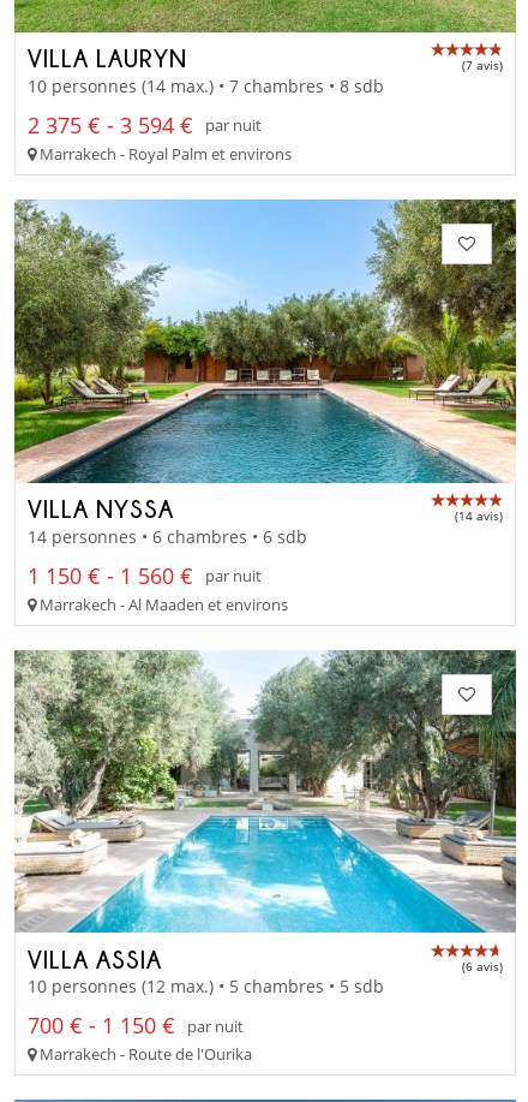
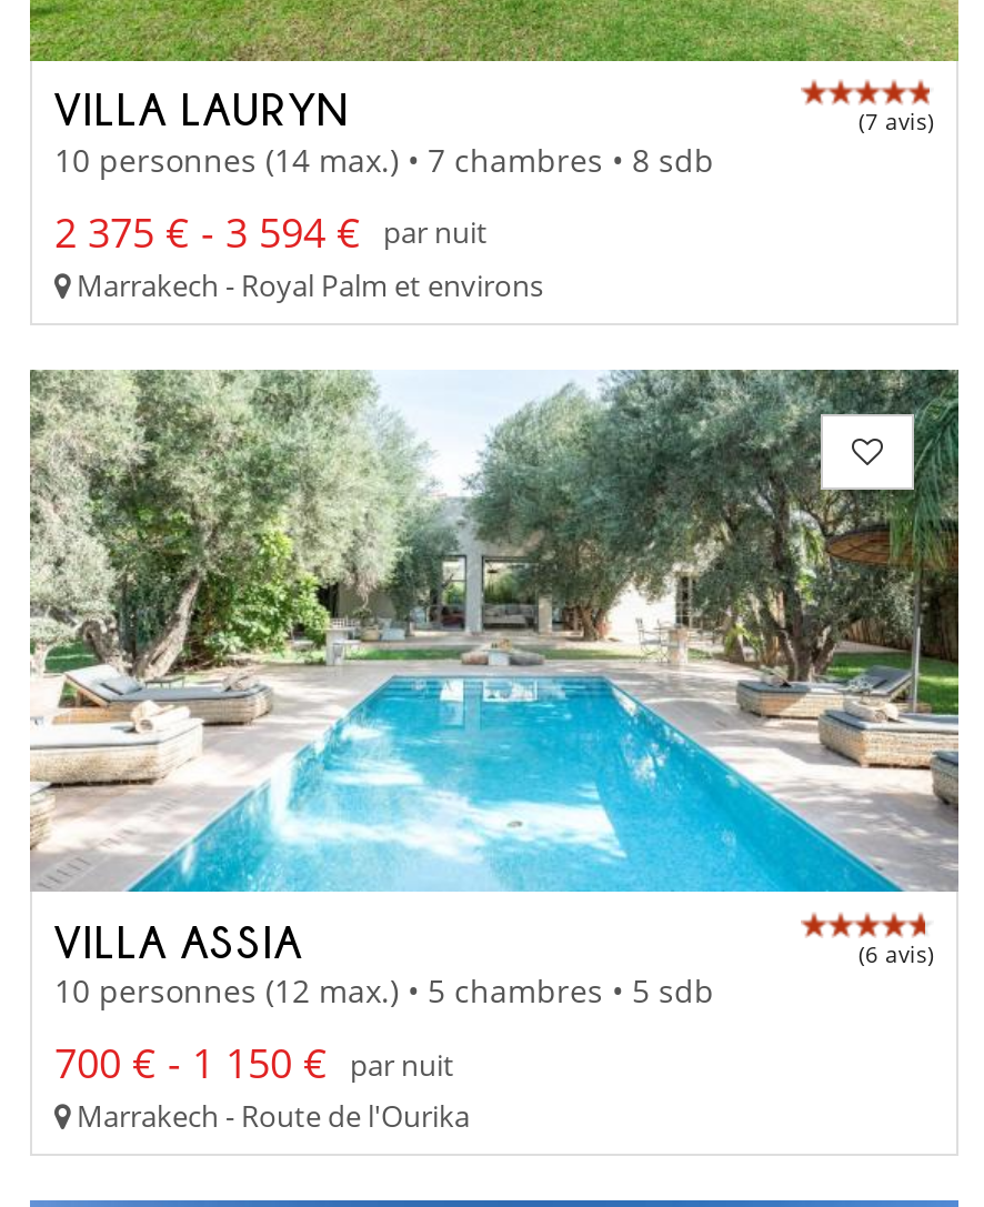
- [image]
- VILLA NYSSA
- (14 avis)
- 14 personnes • 6 chambres • 6 sdb
- 1 150 € - 1 560 € par nuit
- Marrakech - Al Maaden et environs
